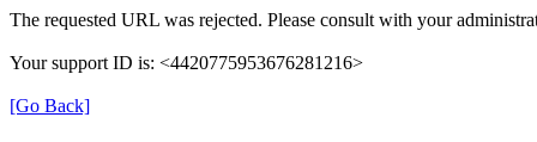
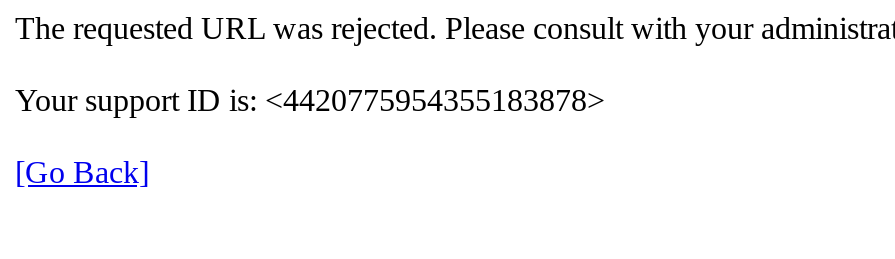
- Your support ID is: <4420775953676281216>
+ Your support ID is: <4420775954355183878>
